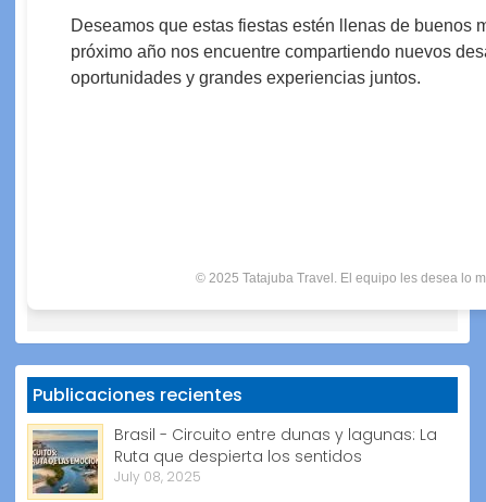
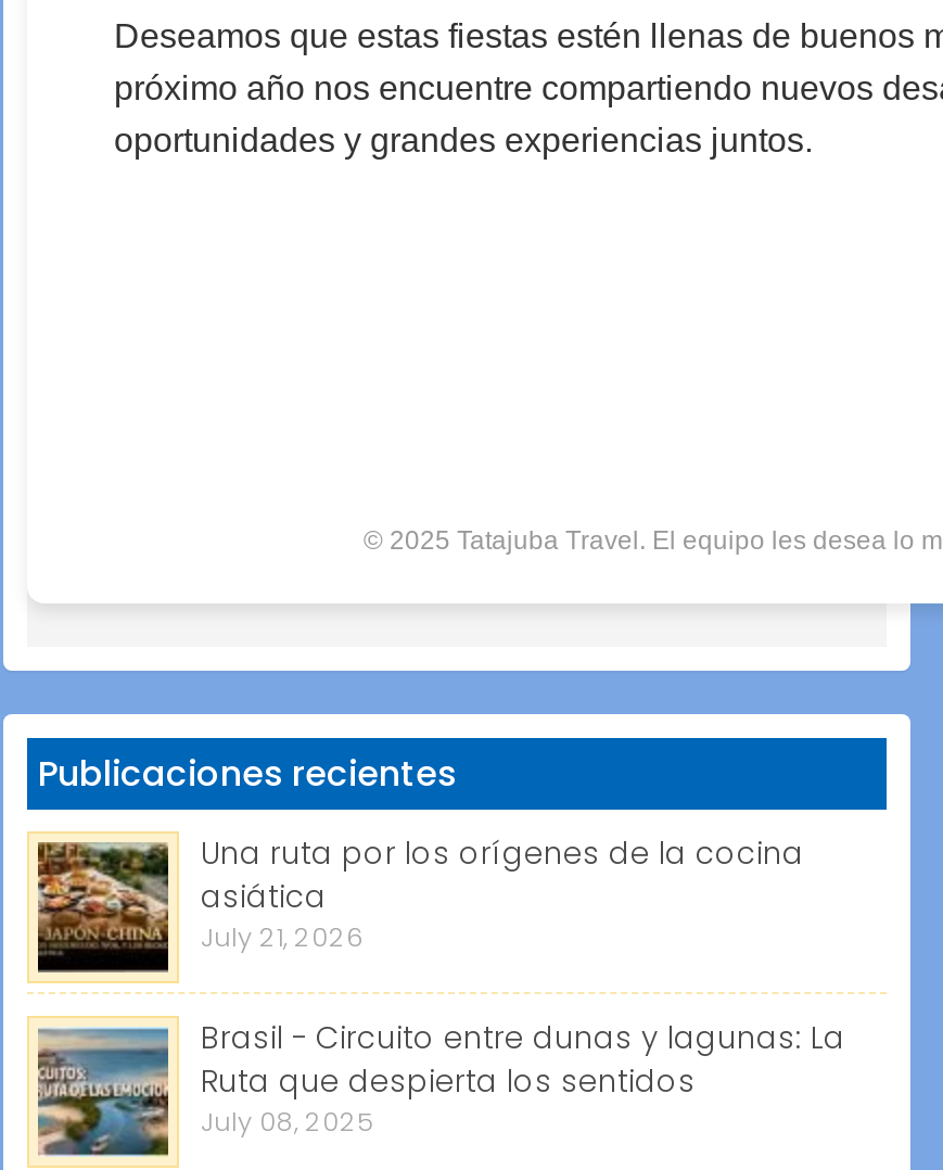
+ [image]
+ Una ruta por los orígenes de la cocina
+ asiática
+ July 21, 2026
